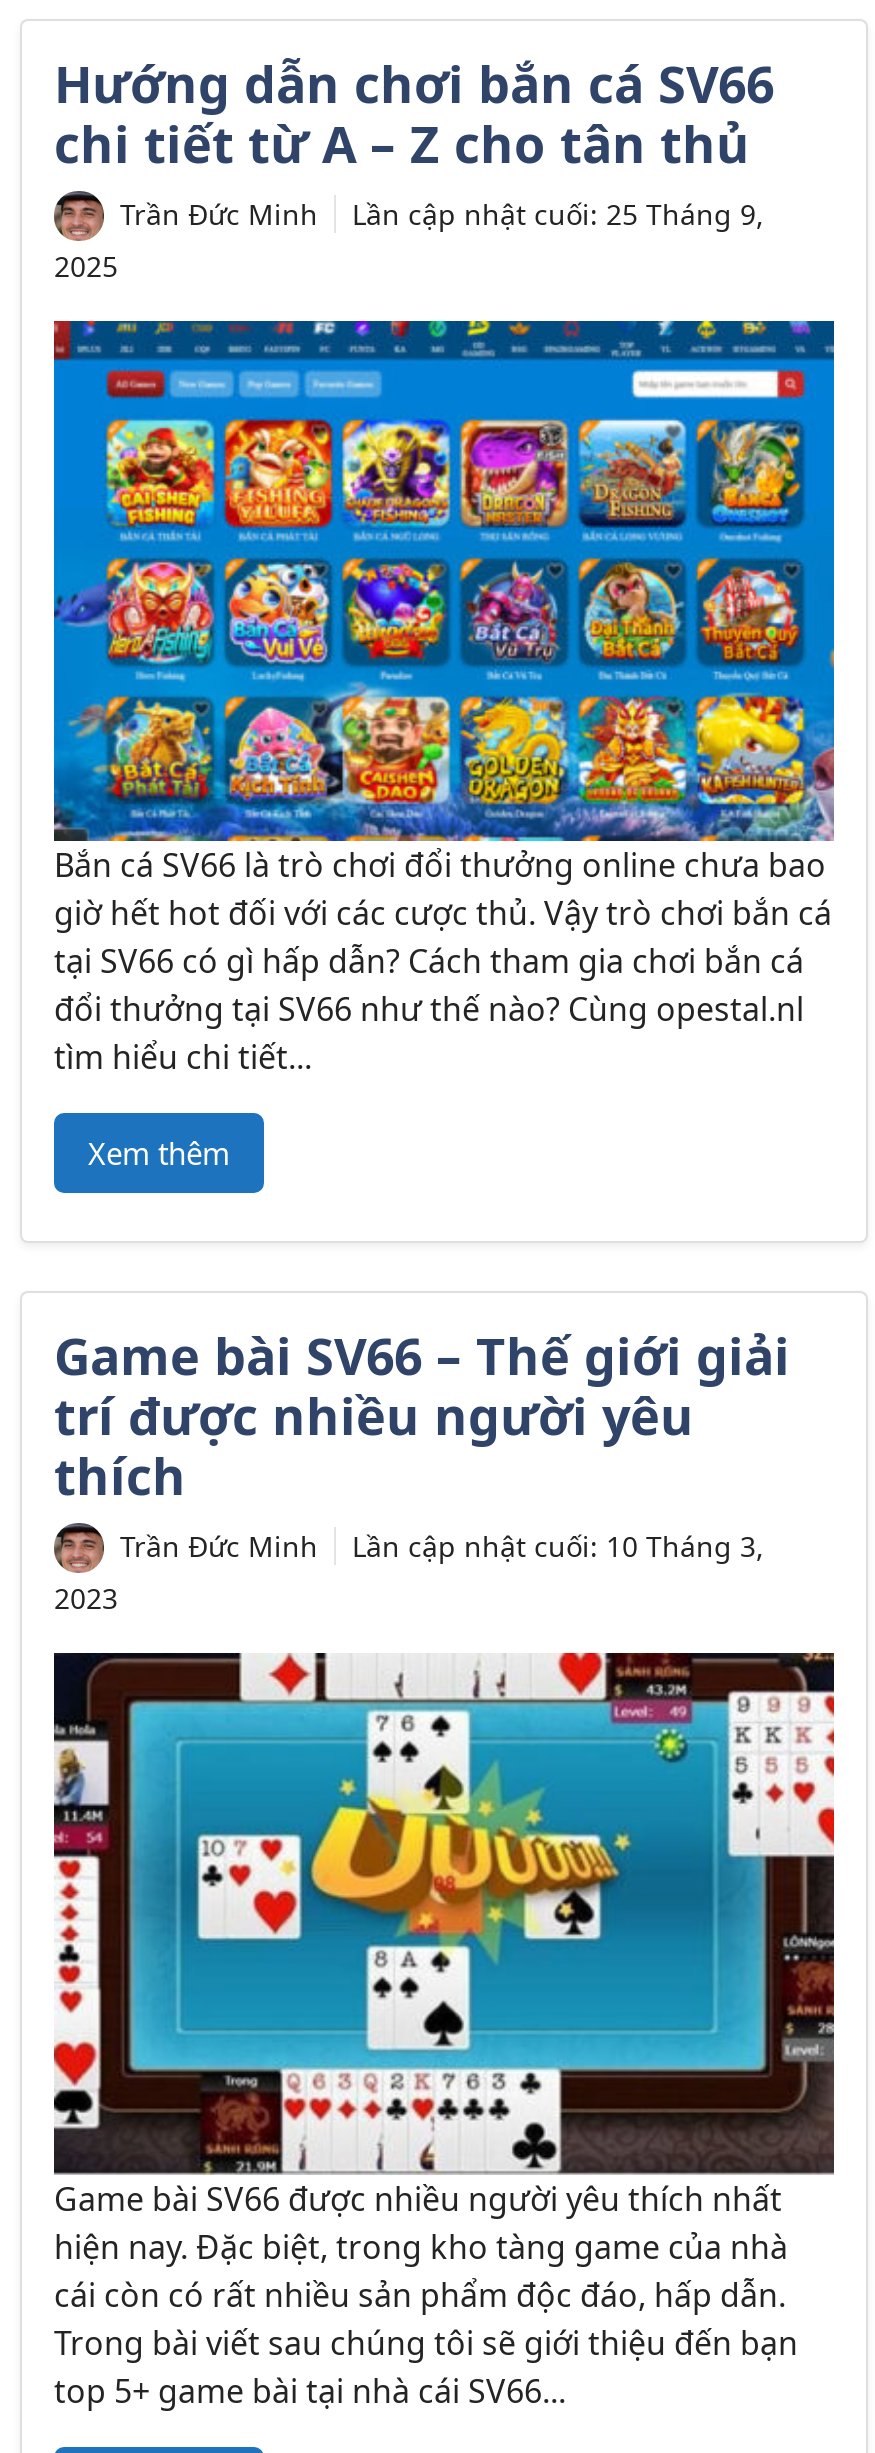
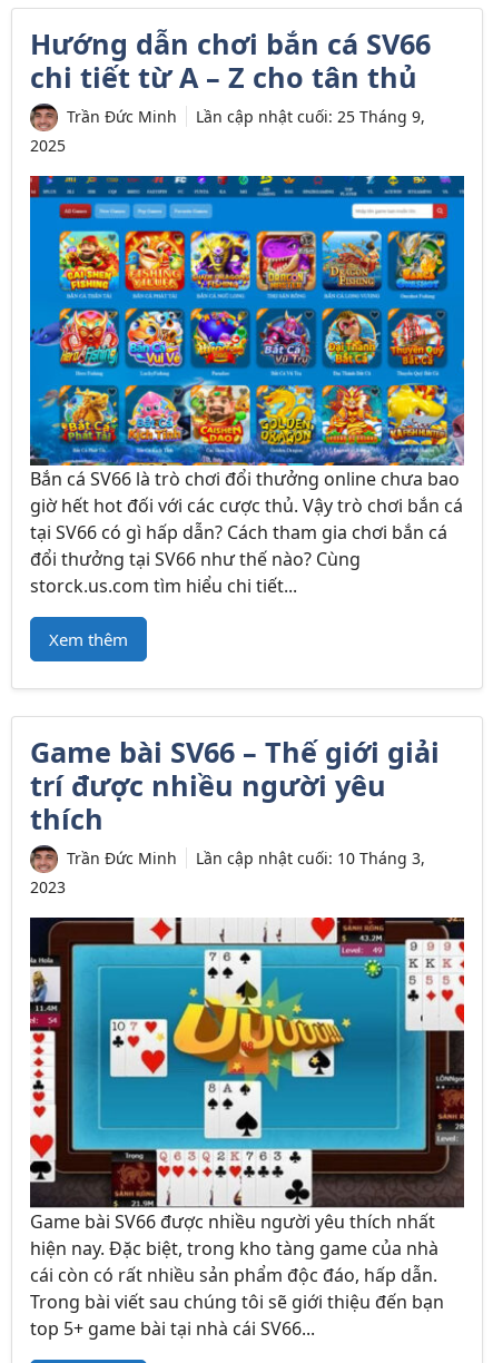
- đổi thưởng tại SV66 như thế nào? Cùng opestal.nl
- tìm hiểu chi tiết...
+ đổi thưởng tại SV66 như thế nào? Cùng
+ storck.us.com tìm hiểu chi tiết...
